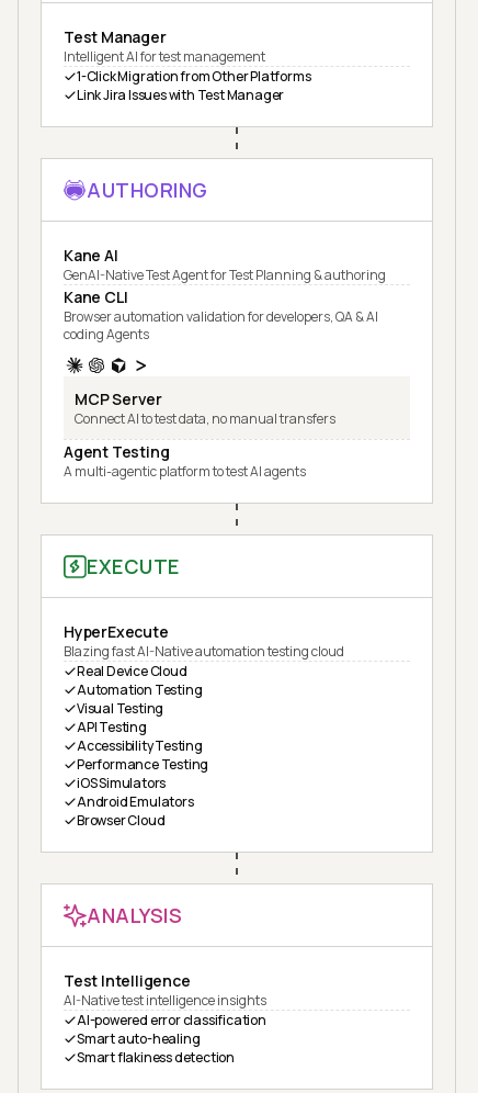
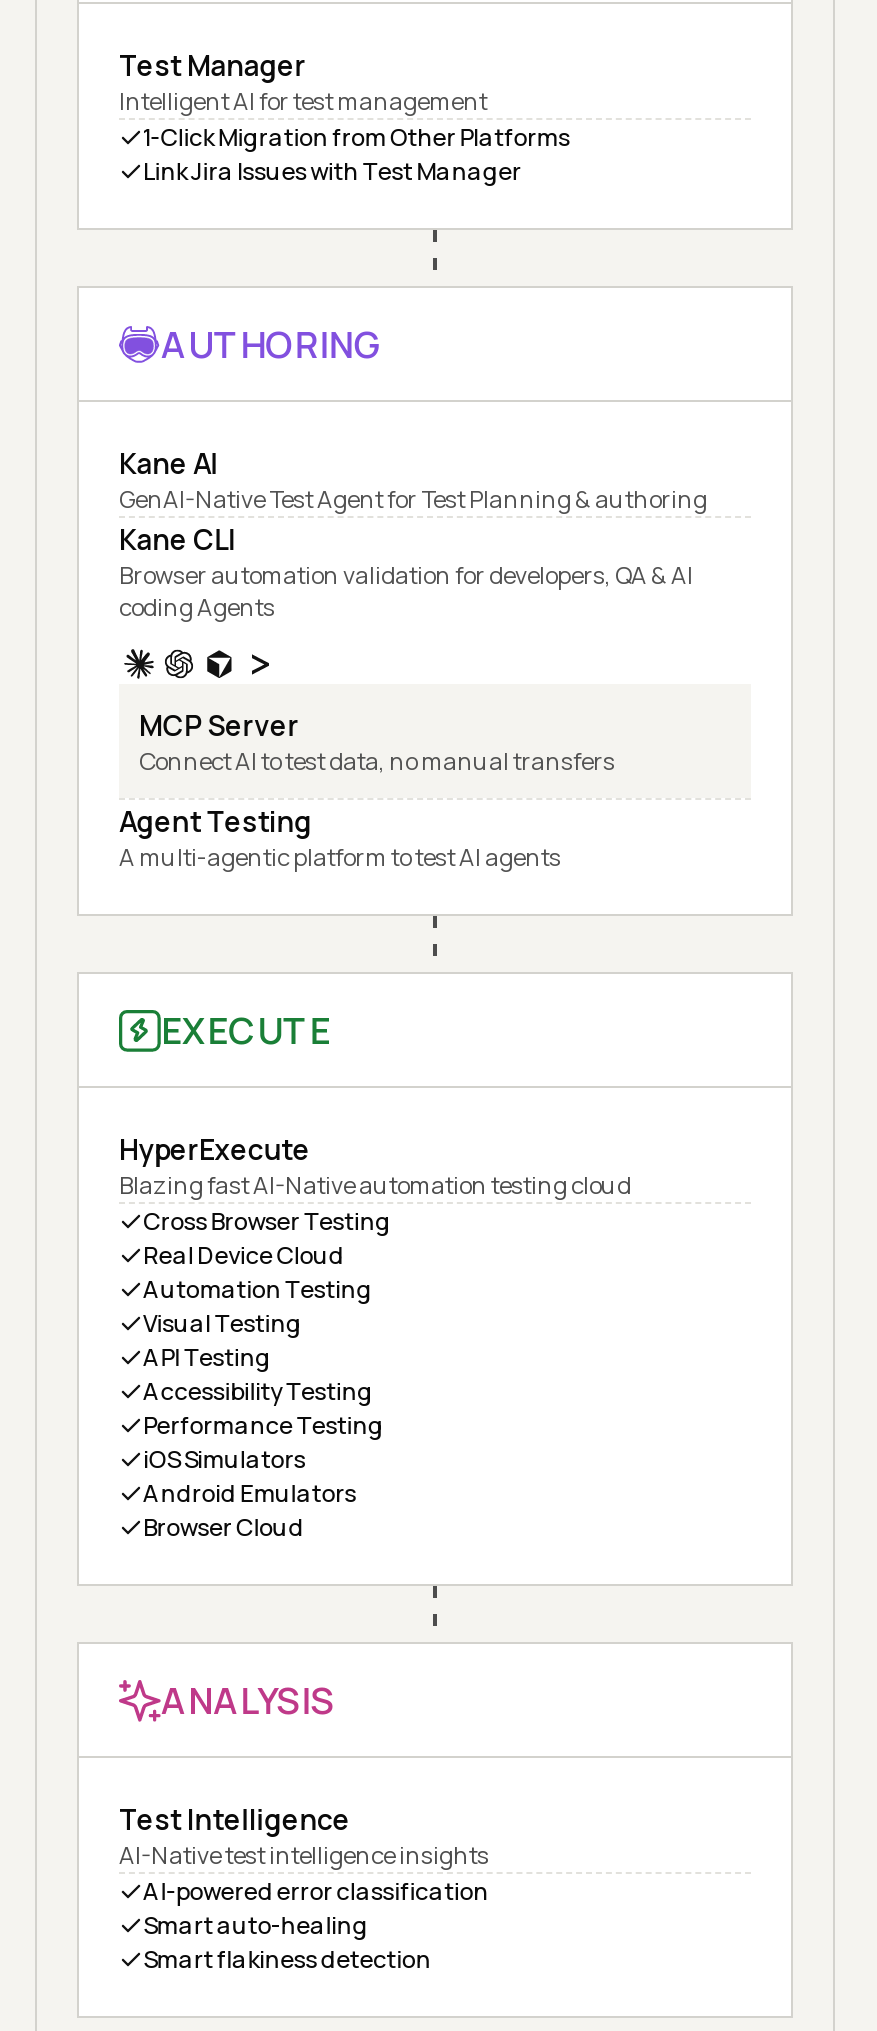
+ Cross Browser Testing
